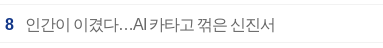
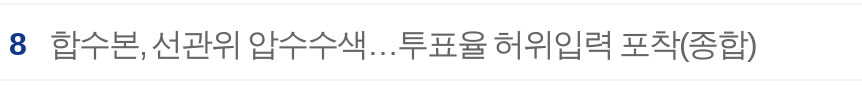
- 인간이 이겼다…AI 카타고 꺾은 신진서
+ 합수본, 선관위 압수수색…투표율 허위입력 포착(종합)
